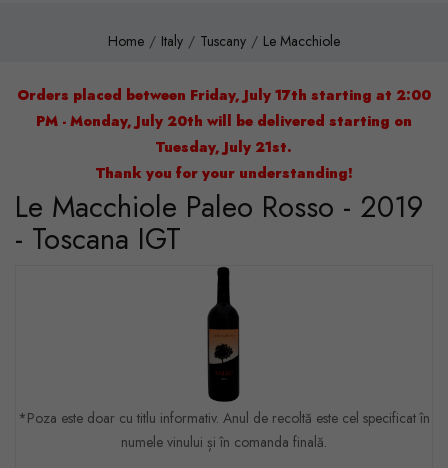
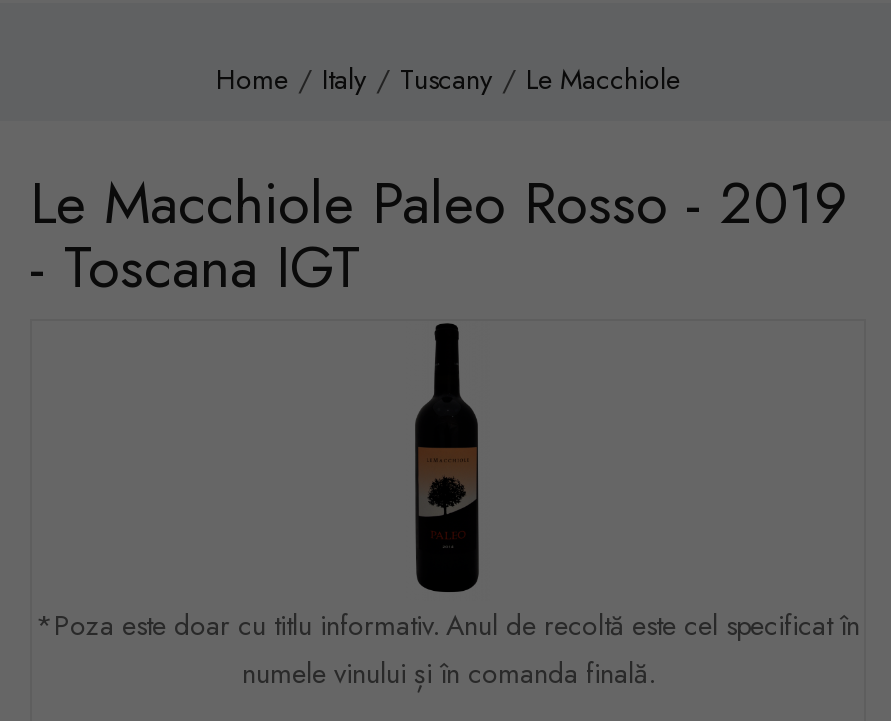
- Orders placed between Friday, July 17th starting at 2:00
- PM - Monday, July 20th will be delivered starting on
- Tuesday, July 21st.
- Thank you for your understanding!
